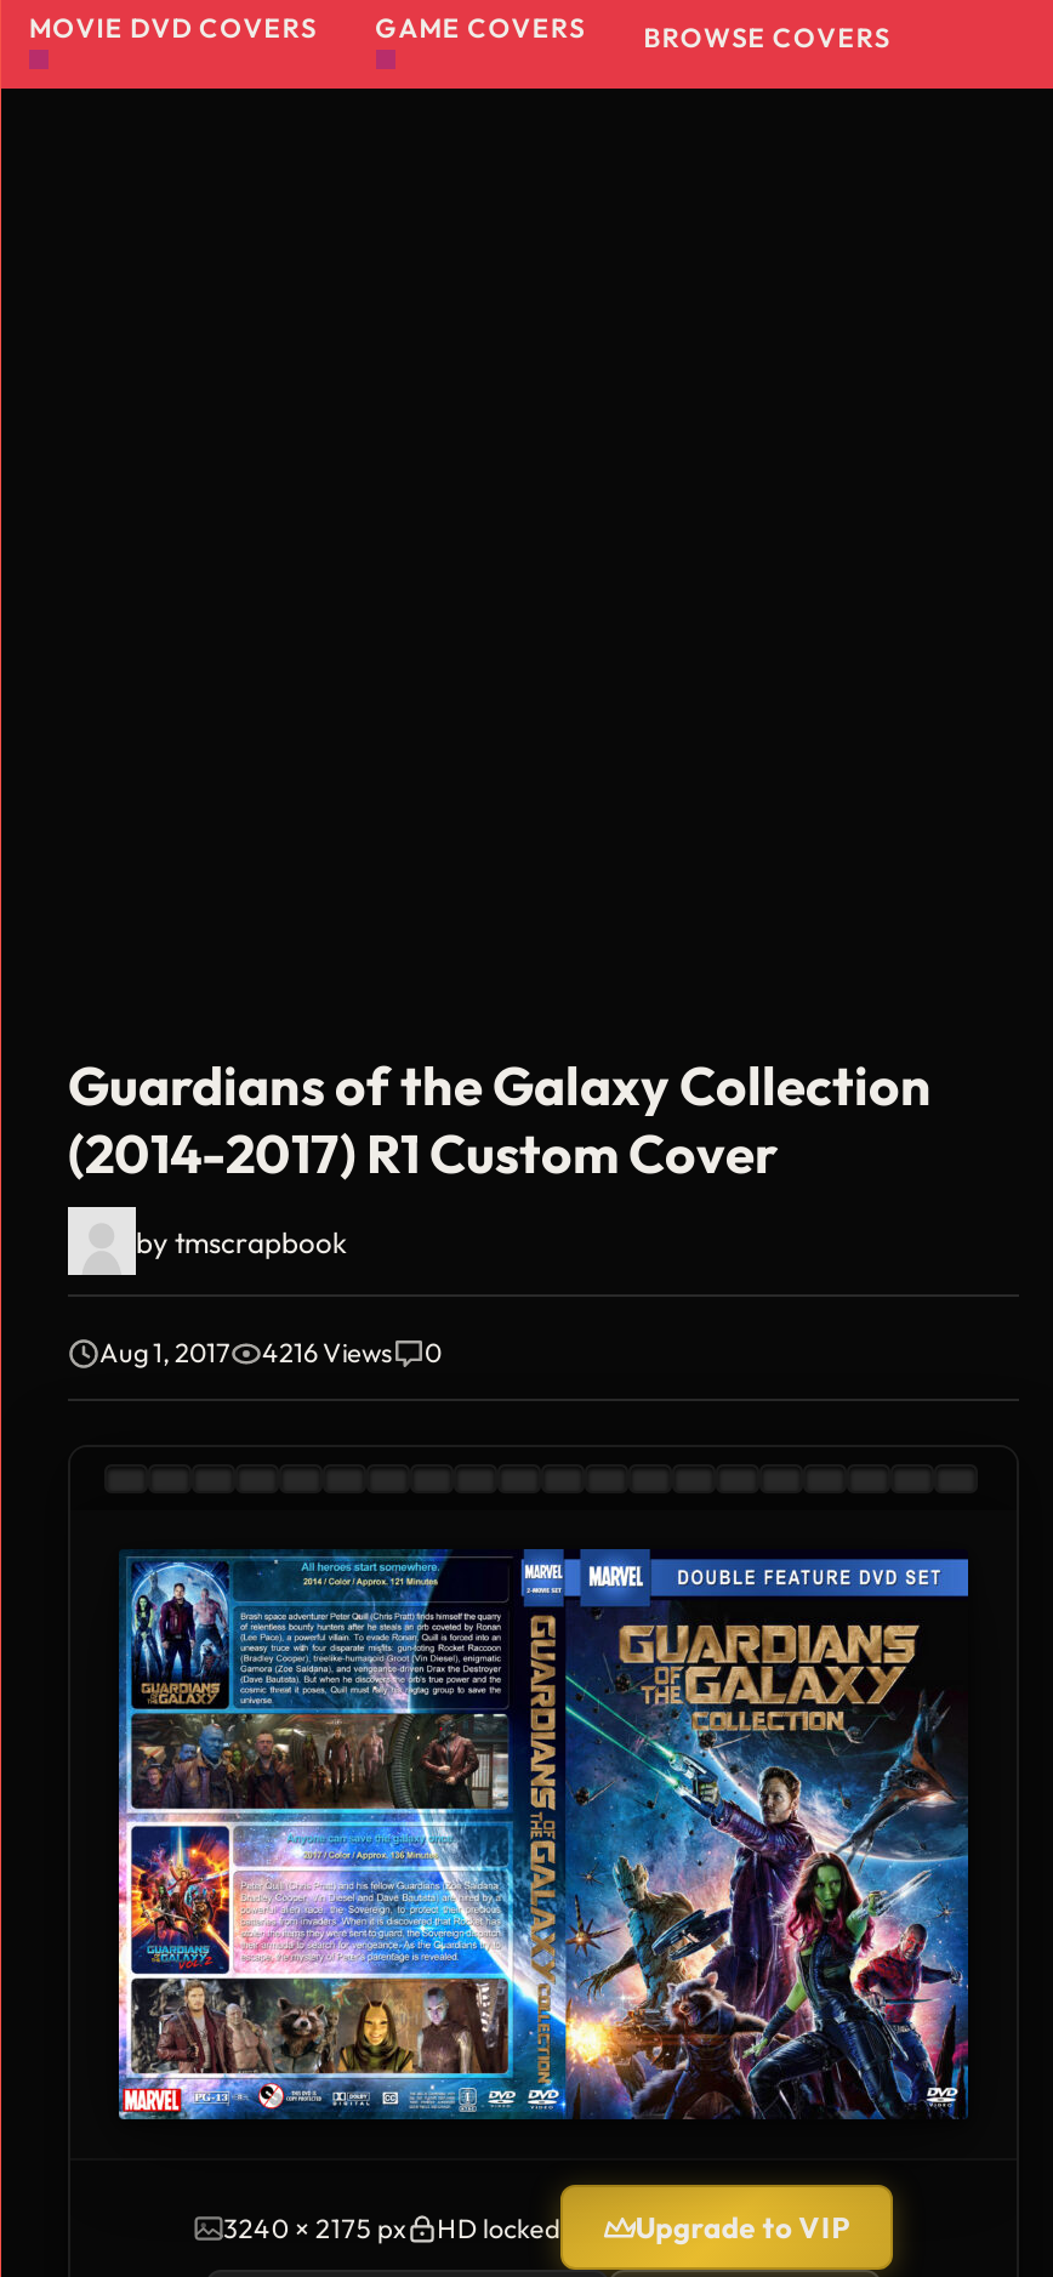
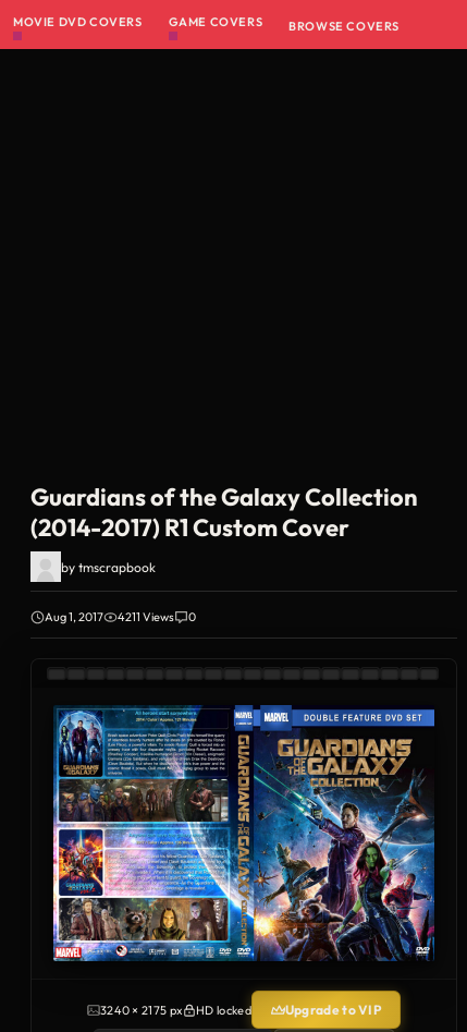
- 4216 Views
+ 4211 Views
